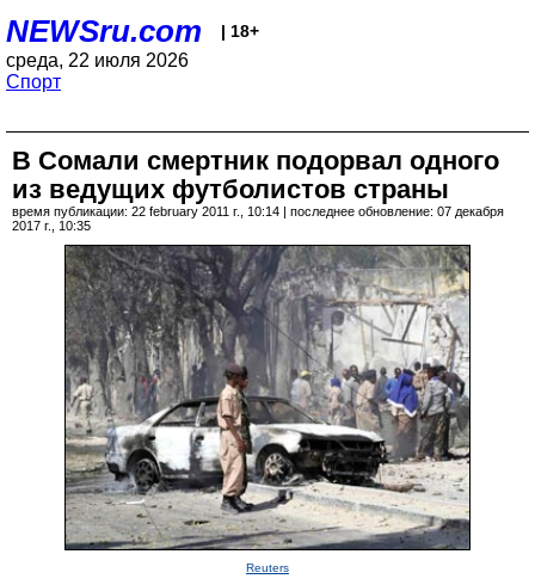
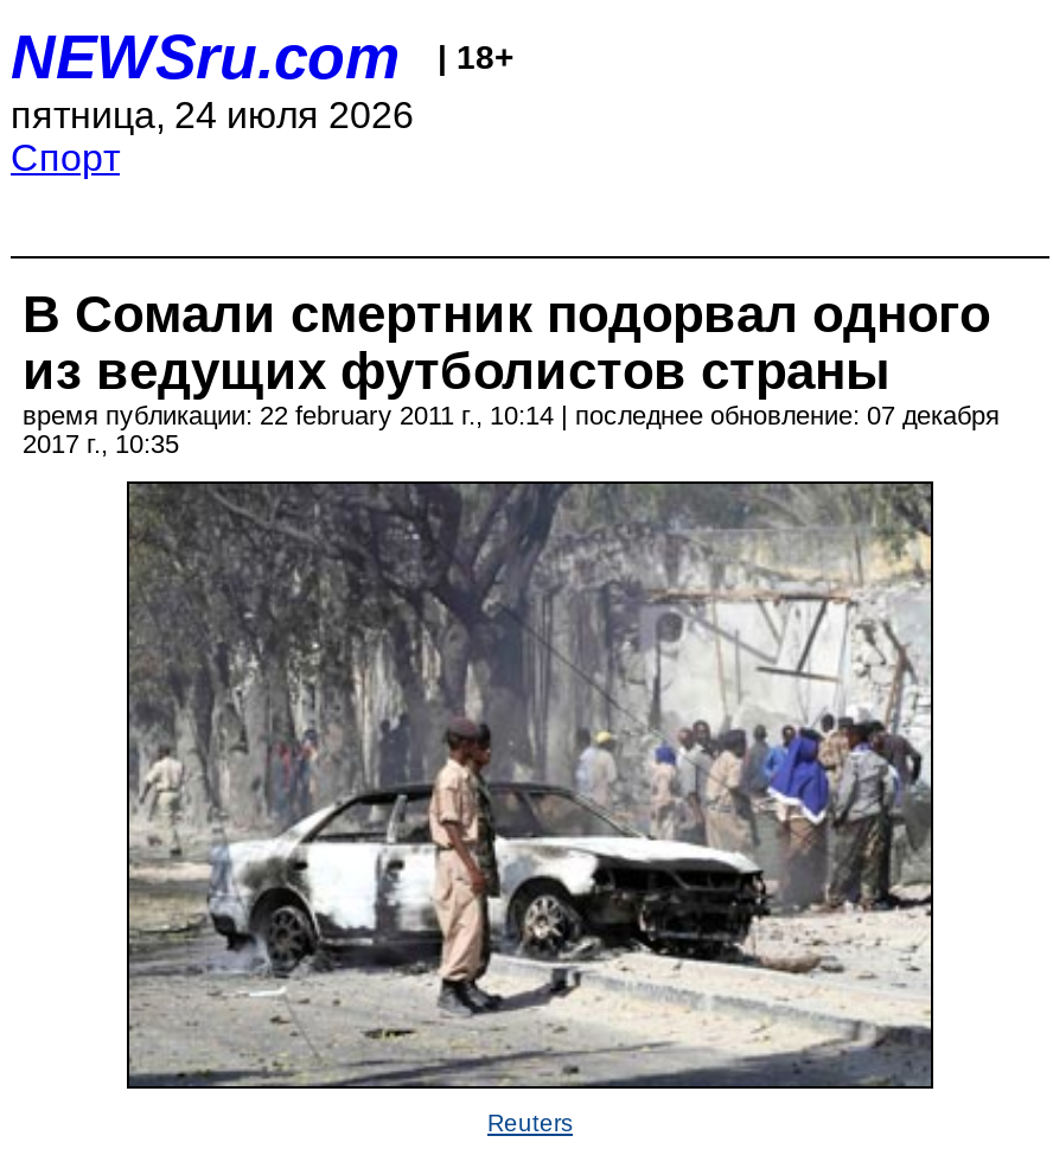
- среда, 22 июля 2026
+ пятница, 24 июля 2026
